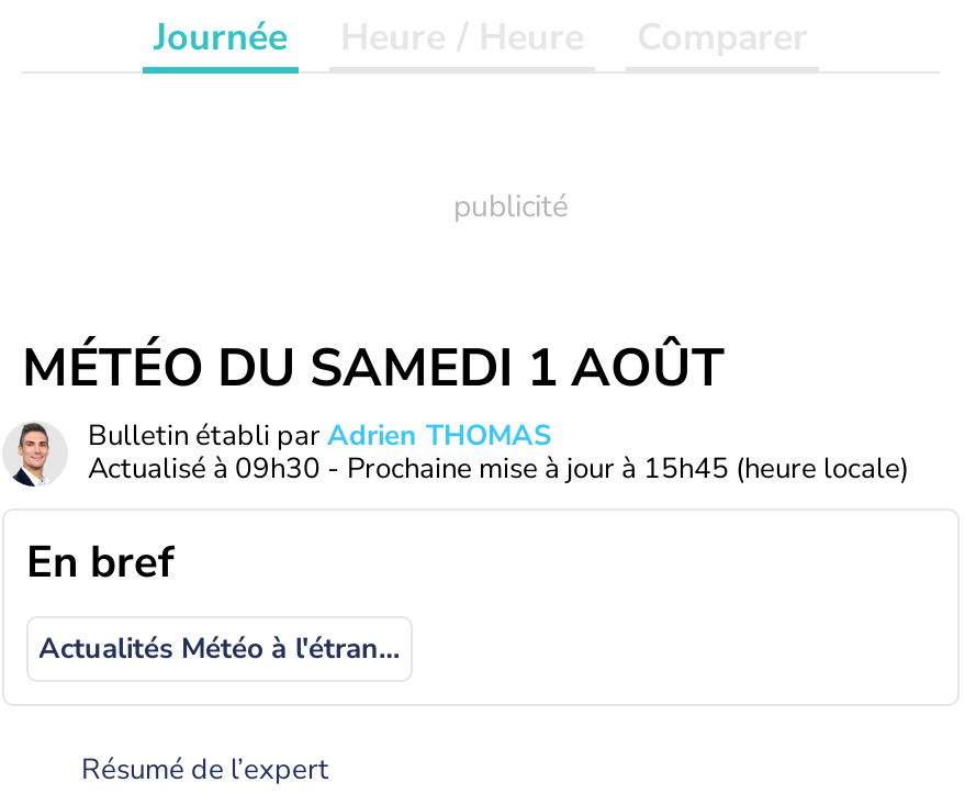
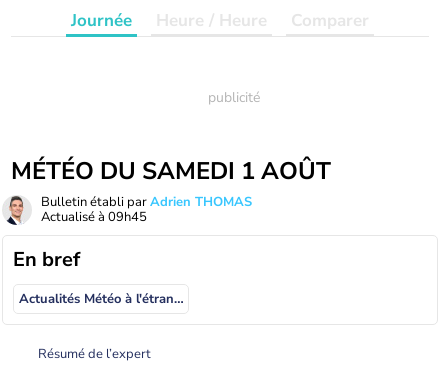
- Actualisé à 09h30 - Prochaine mise à jour à 15h45 (heure locale)
+ Actualisé à 09h45
